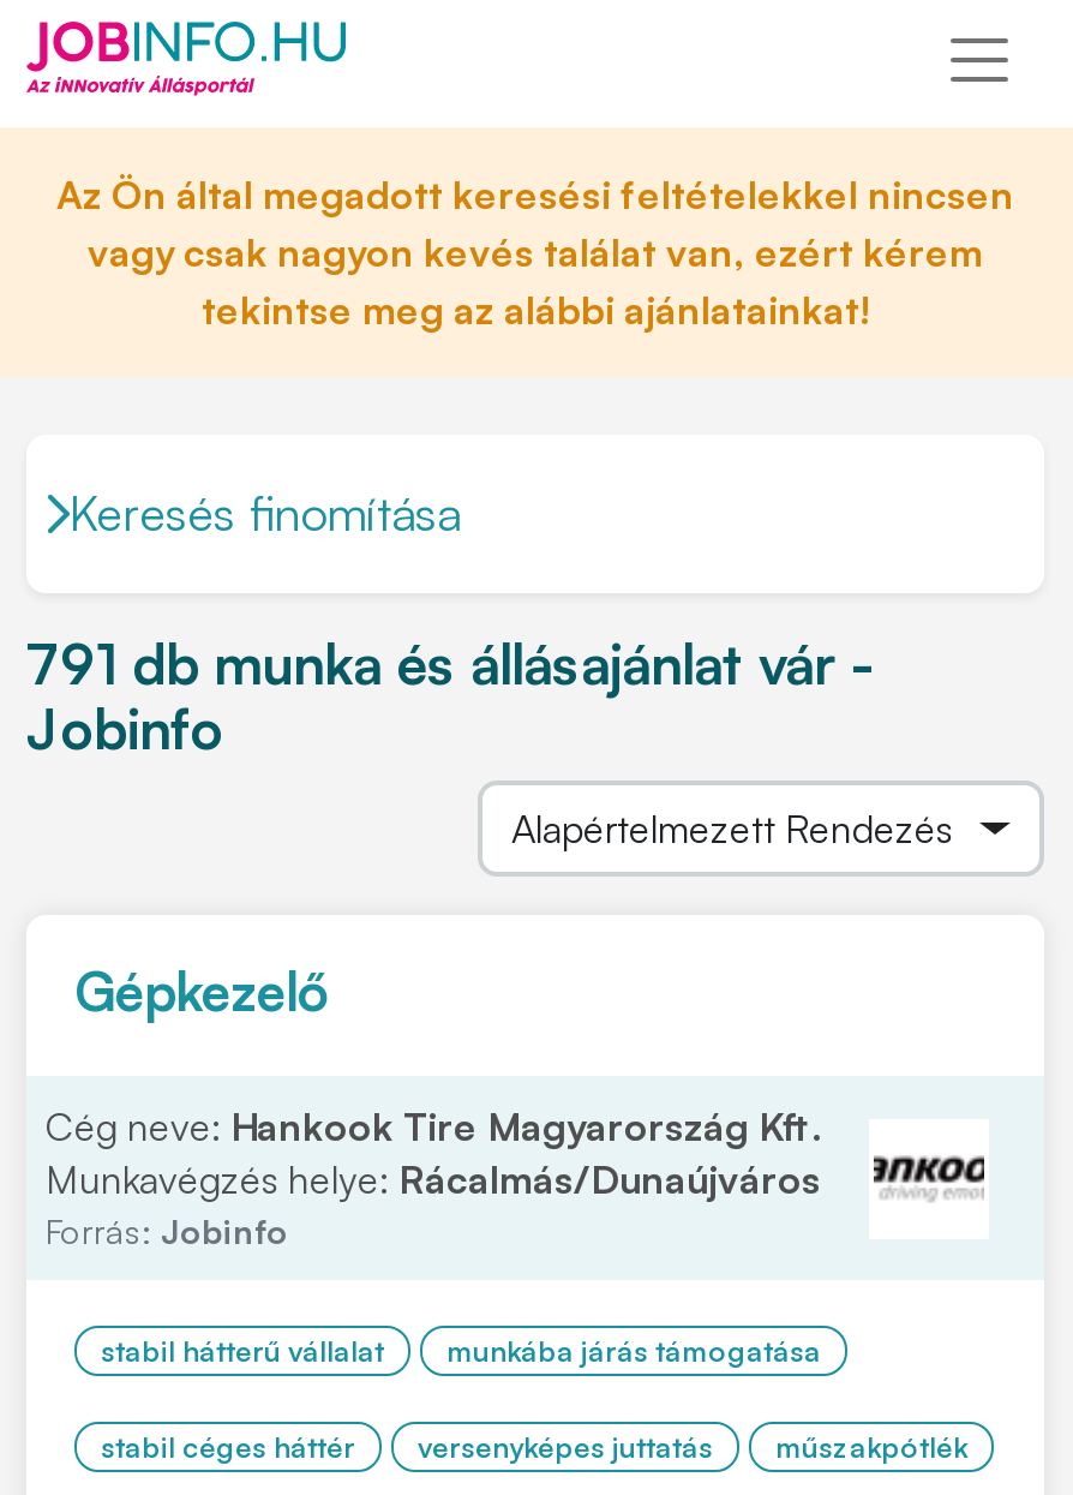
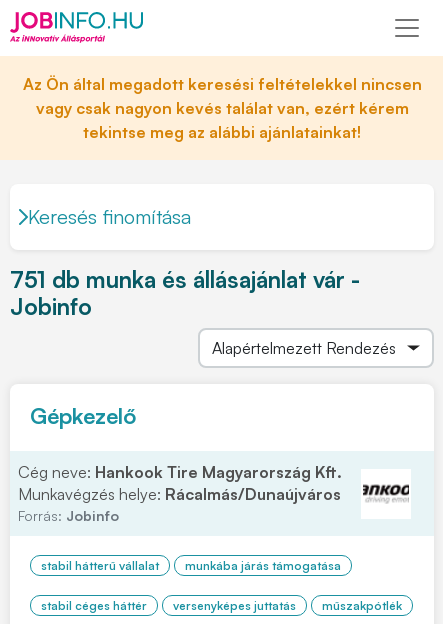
- 791 db munka és állásajánlat vár -
+ 751 db munka és állásajánlat vár -
